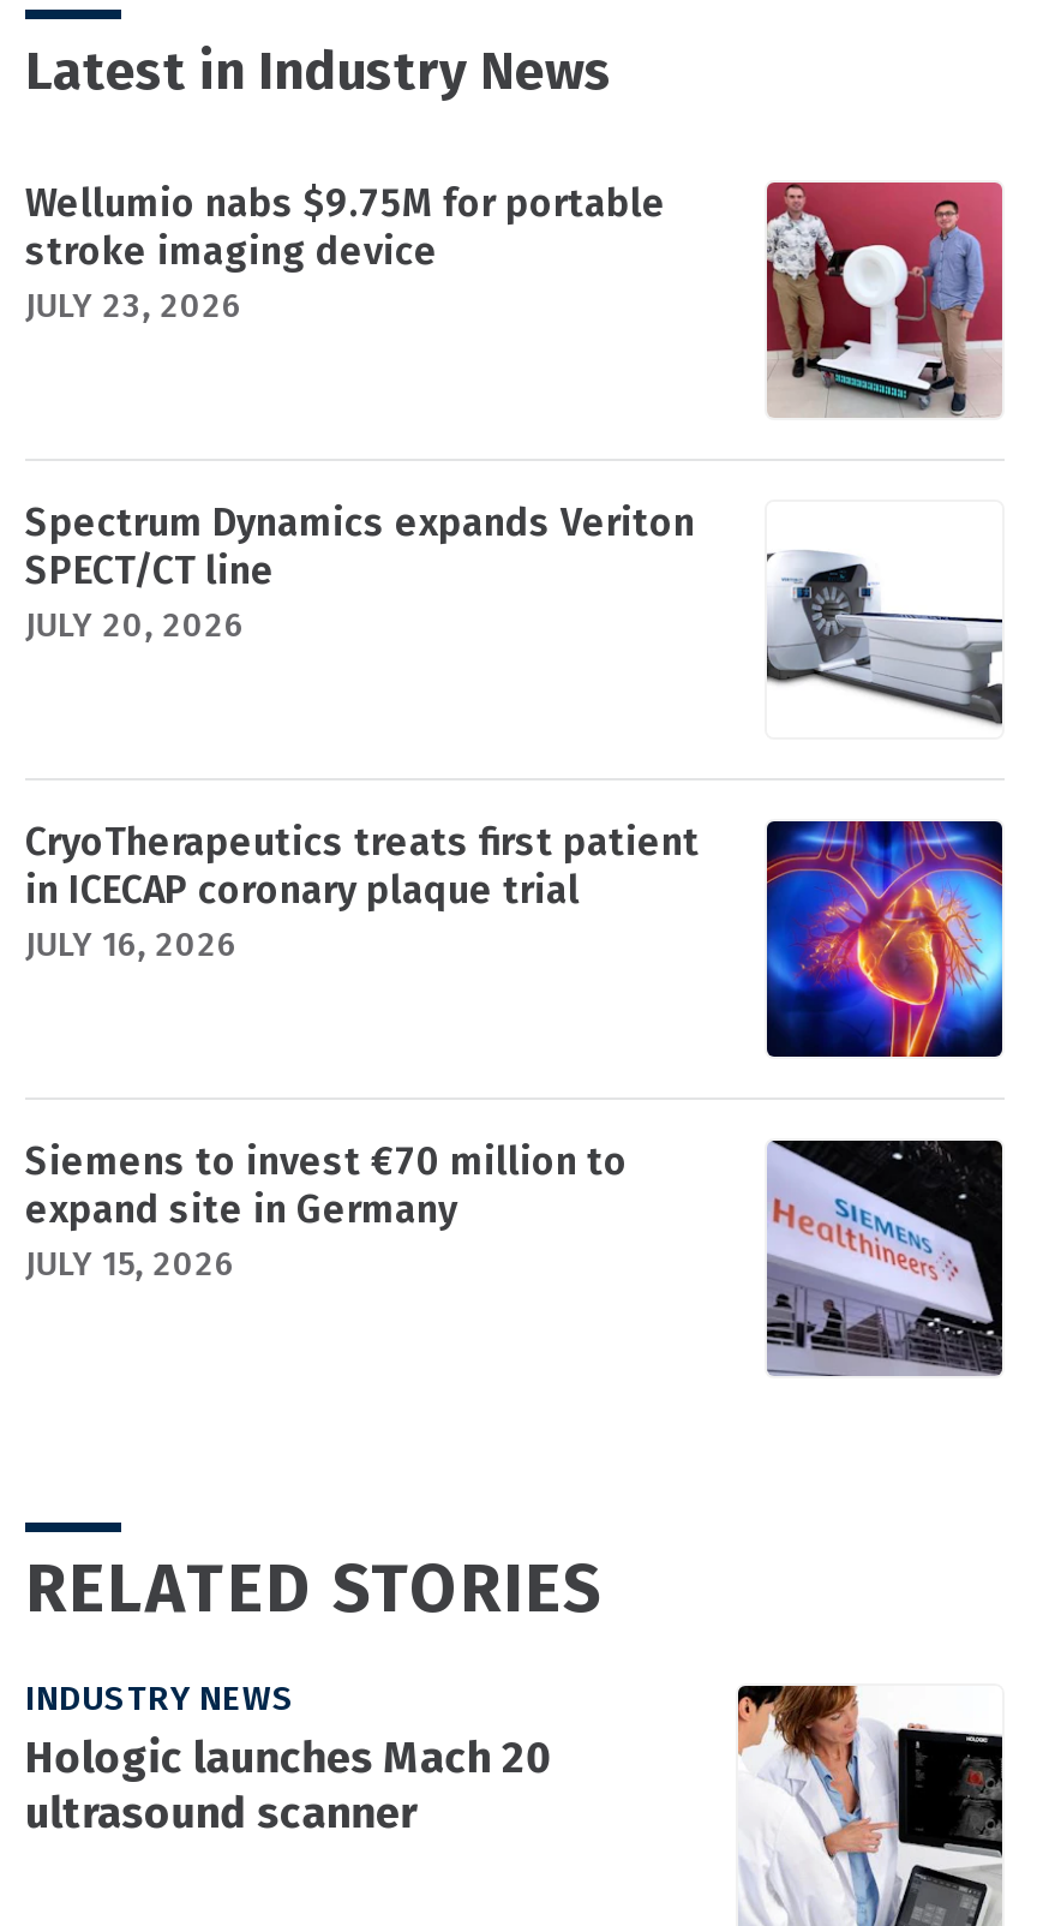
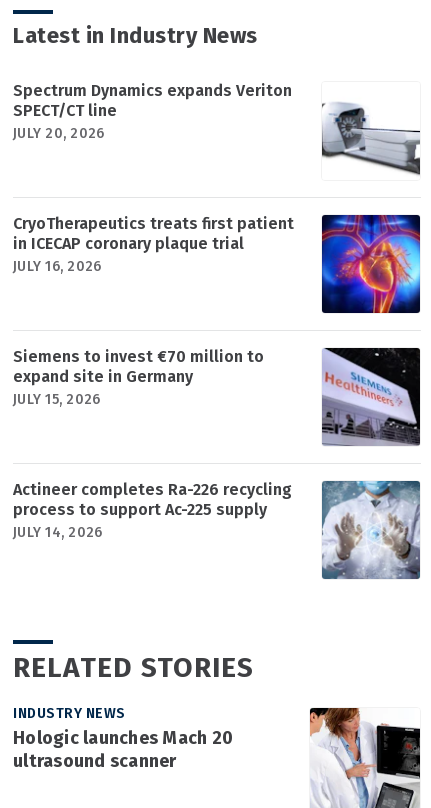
- Wellumio nabs $9.75M for portable
- stroke imaging device
- JULY 23, 2026

- [image]

moved up: [image] | Spectrum Dynamics expands Veriton | SPECT/CT line | ... | expand site in Germany | JULY 15, 2026

+ [image]
+ Actineer completes Ra-226 recycling
+ process to support Ac-225 supply
+ JULY 14, 2026
